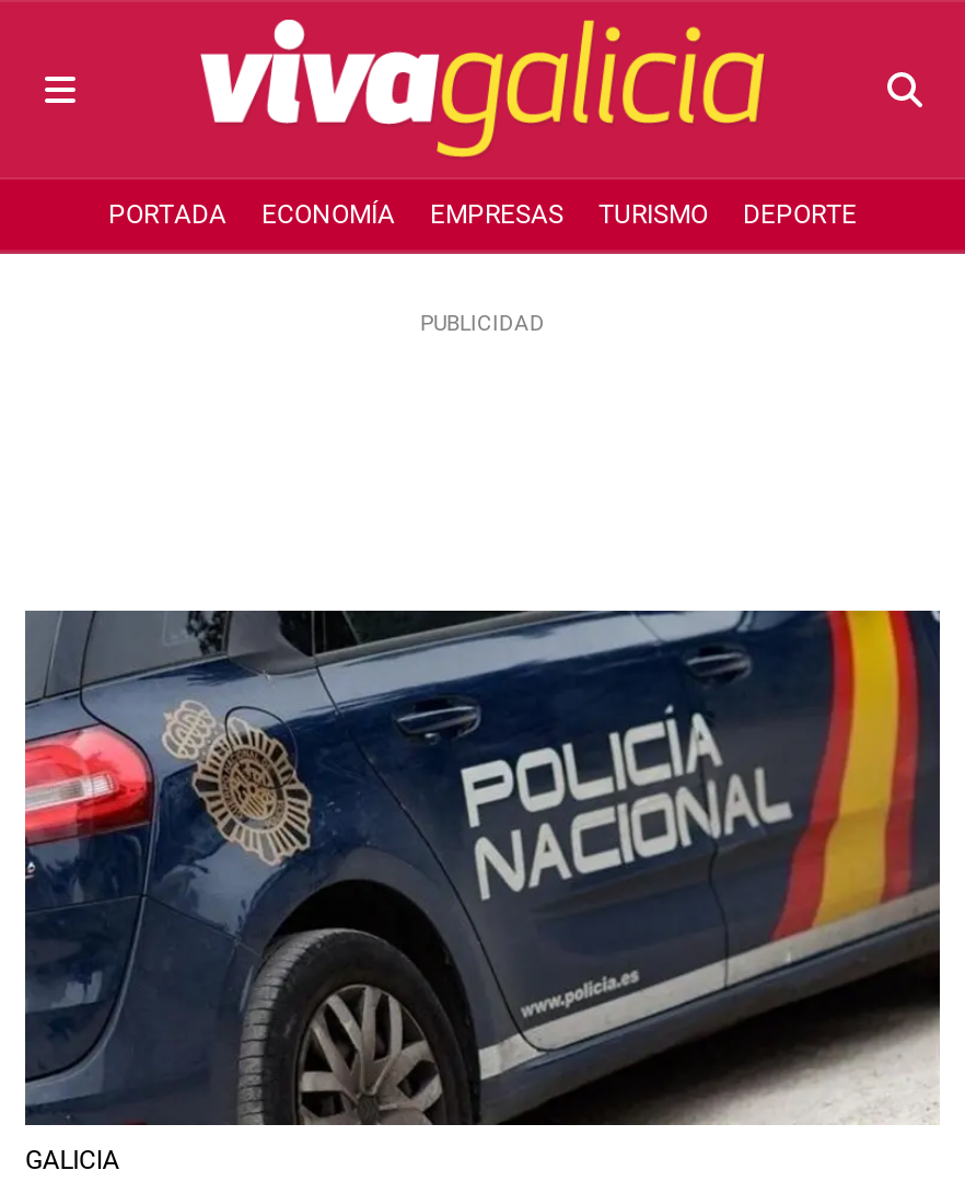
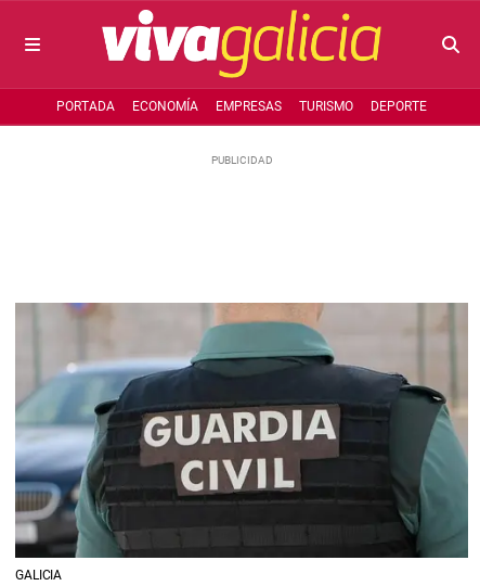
- [image]
+ [image]
